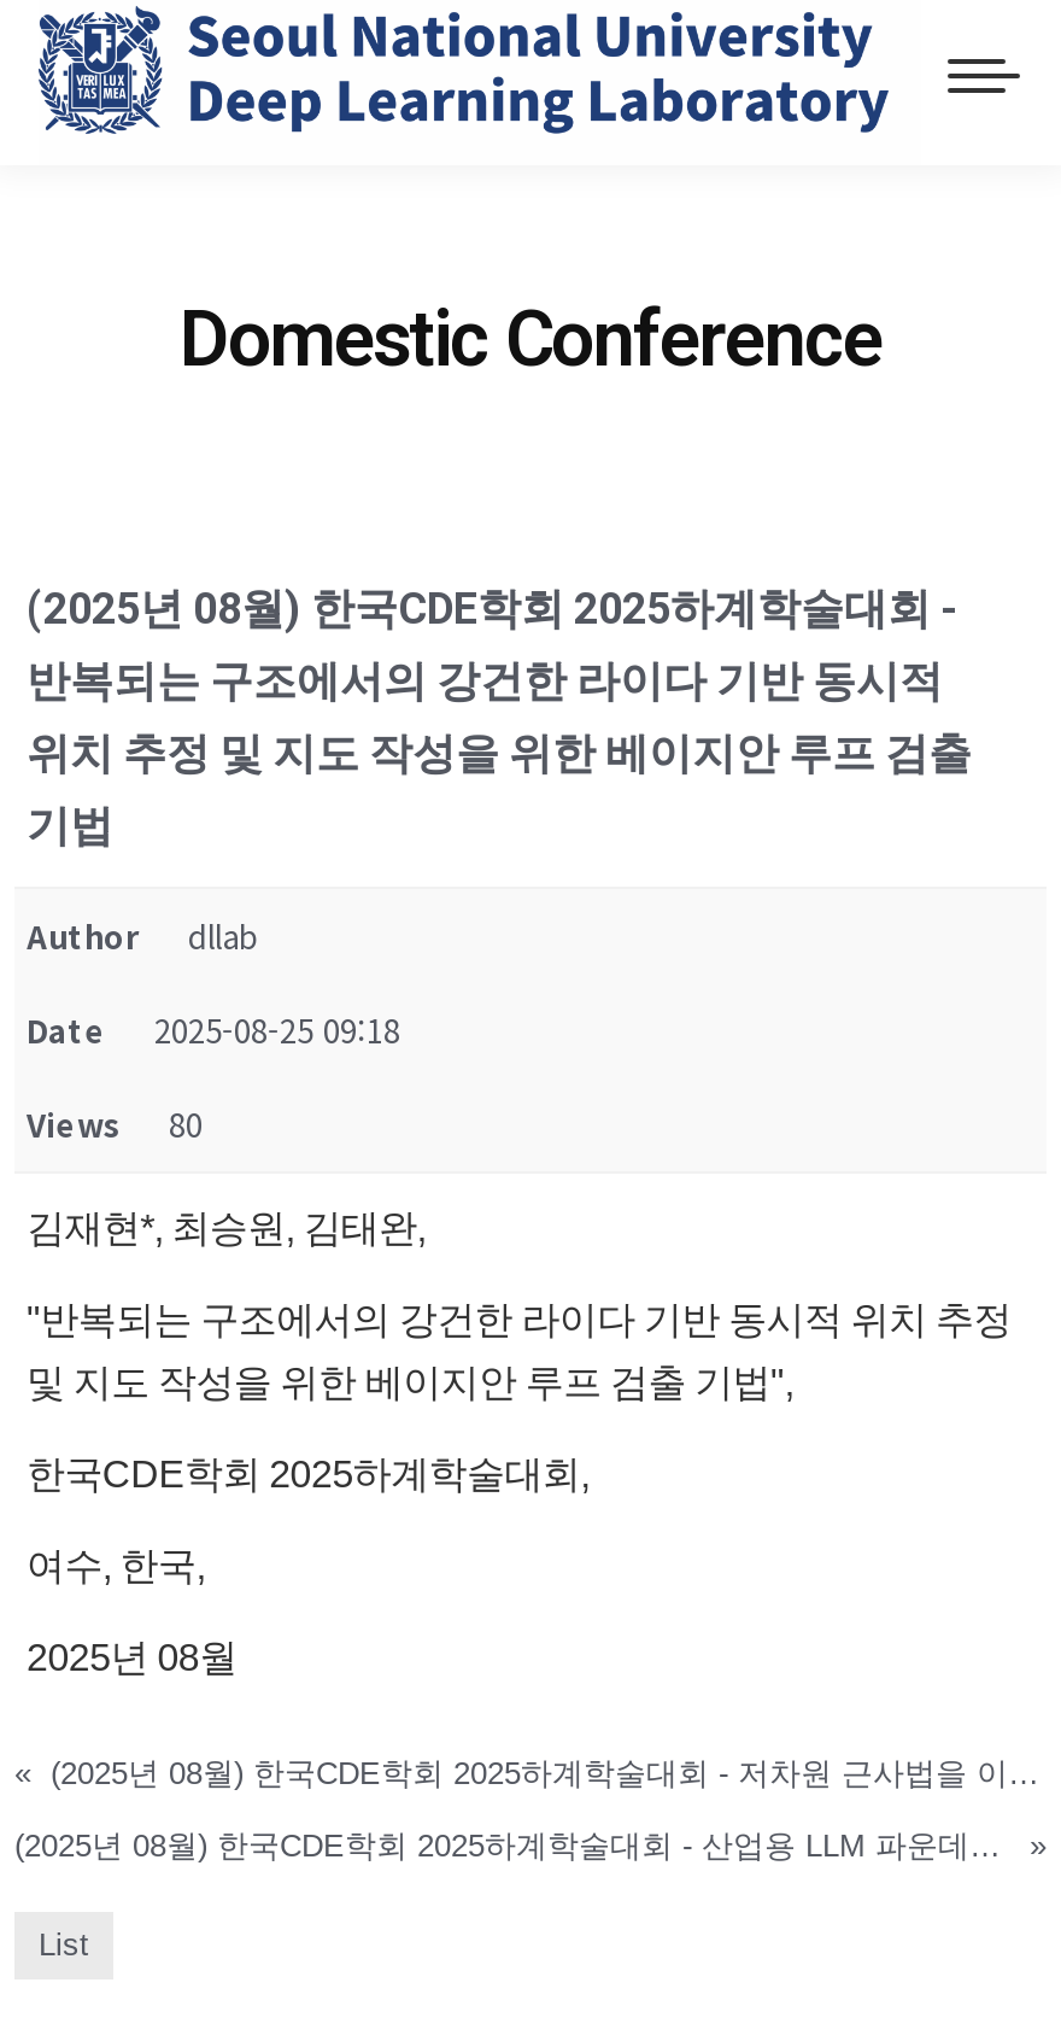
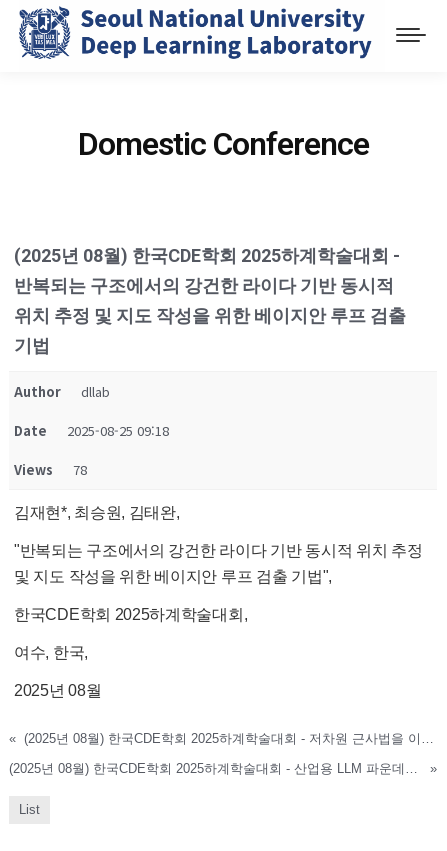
- Views 80
+ Views 78
